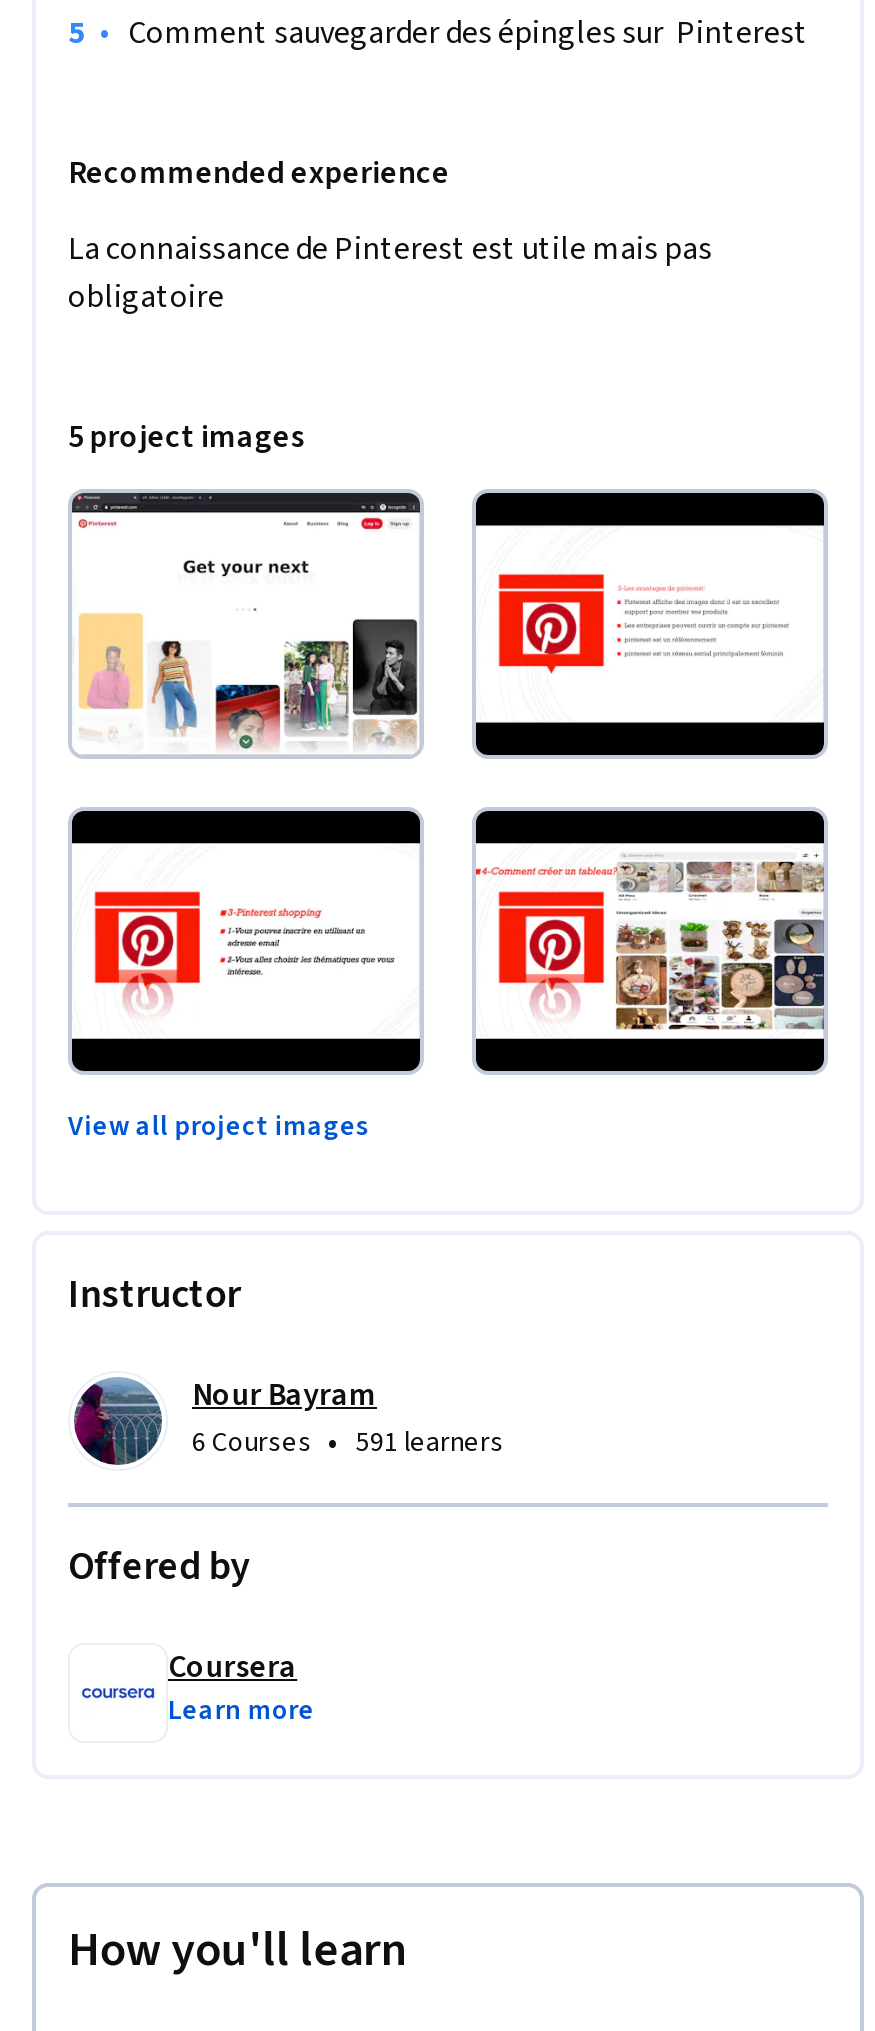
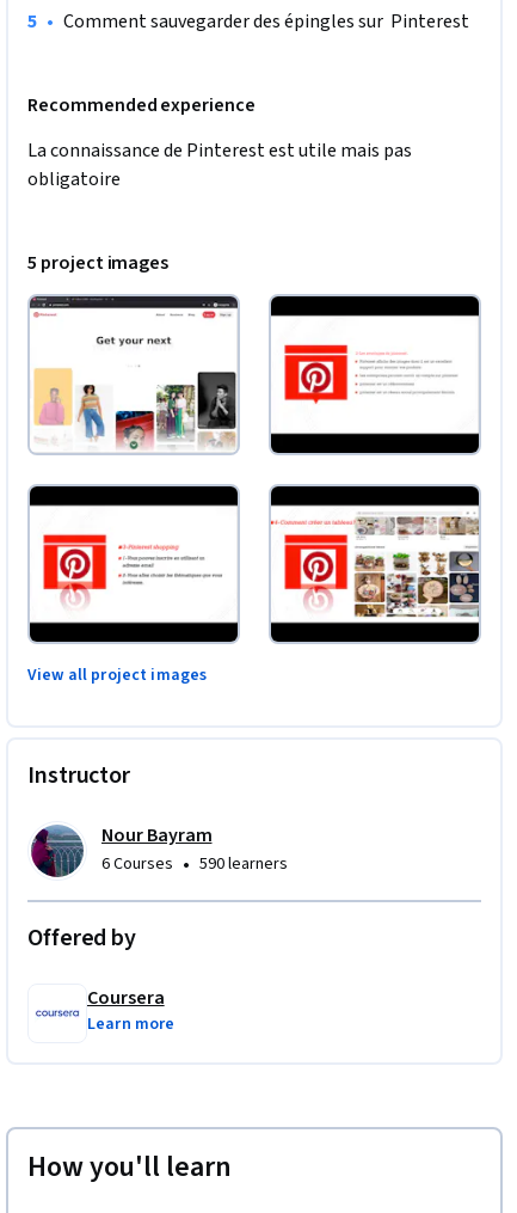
- 6 Courses • 591 learners
+ 6 Courses • 590 learners
